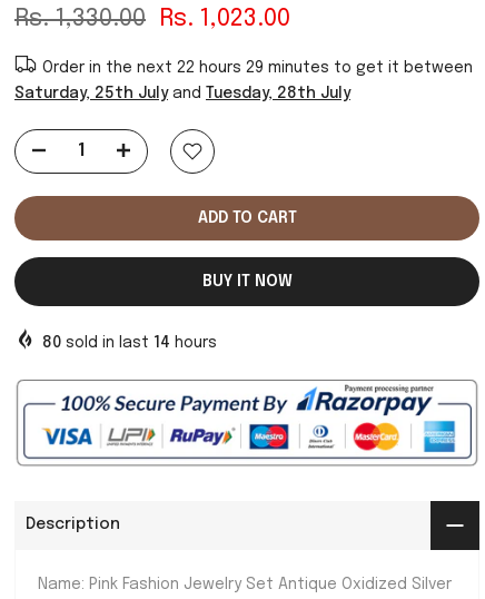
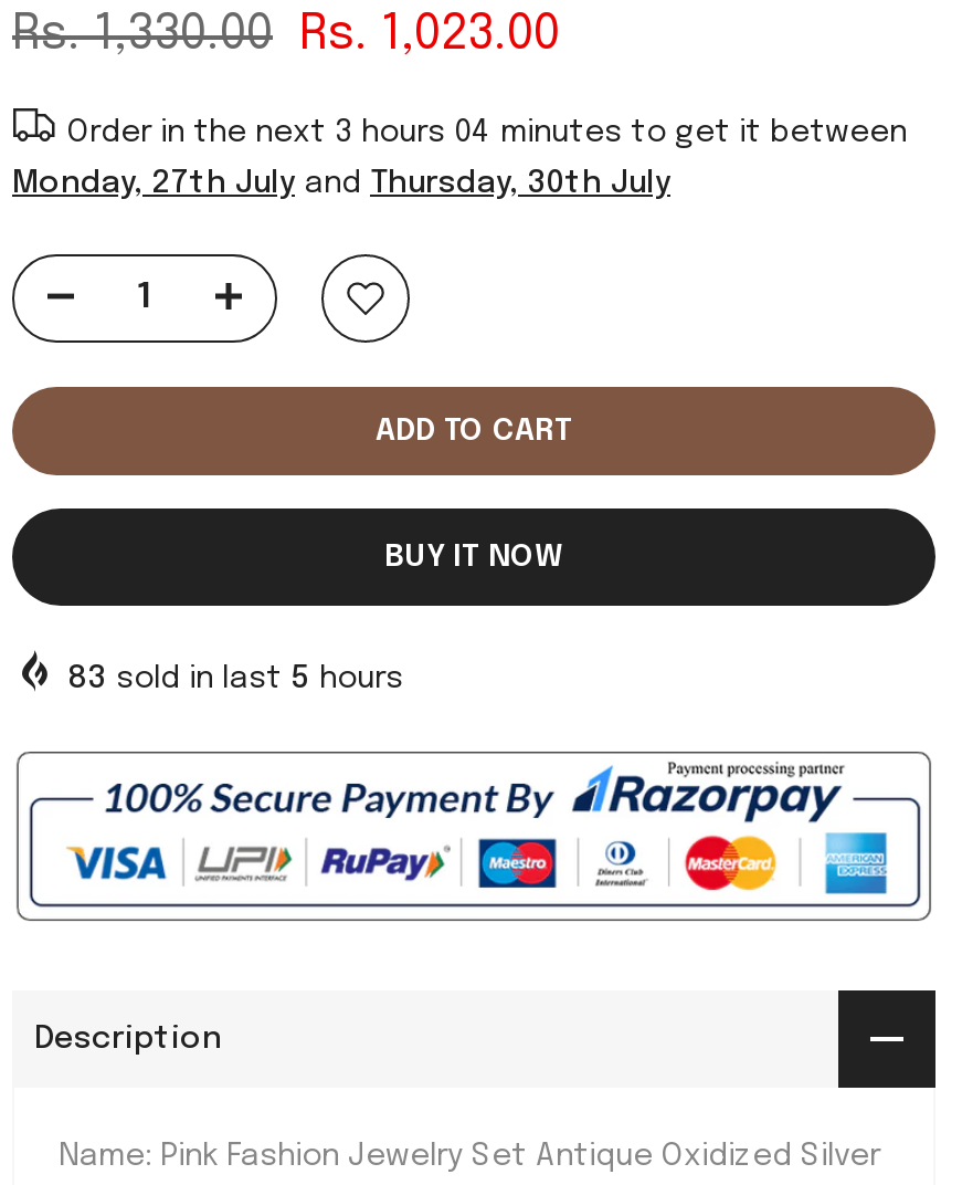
- Order in the next 22 hours 29 minutes to get it between
+ Order in the next 3 hours 04 minutes to get it between

- Saturday, 25th July and Tuesday, 28th July
+ Monday, 27th July and Thursday, 30th July

- 80 sold in last 14 hours
+ 83 sold in last 5 hours
